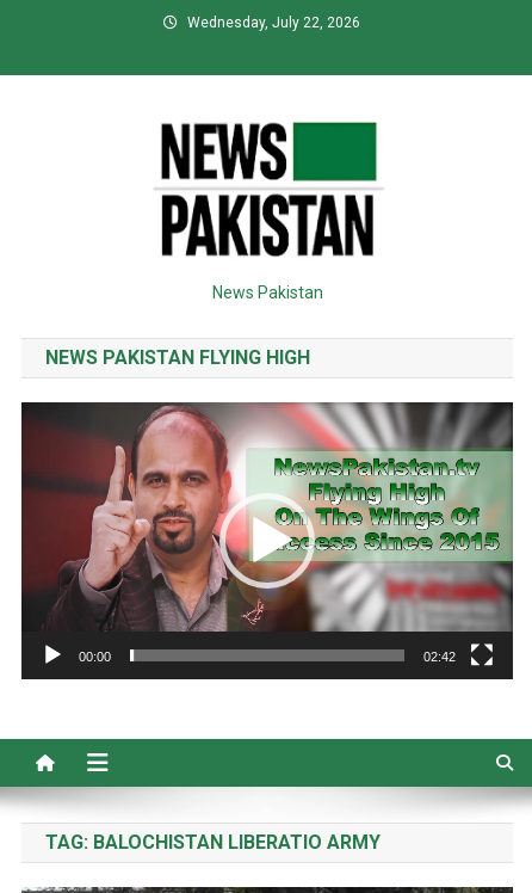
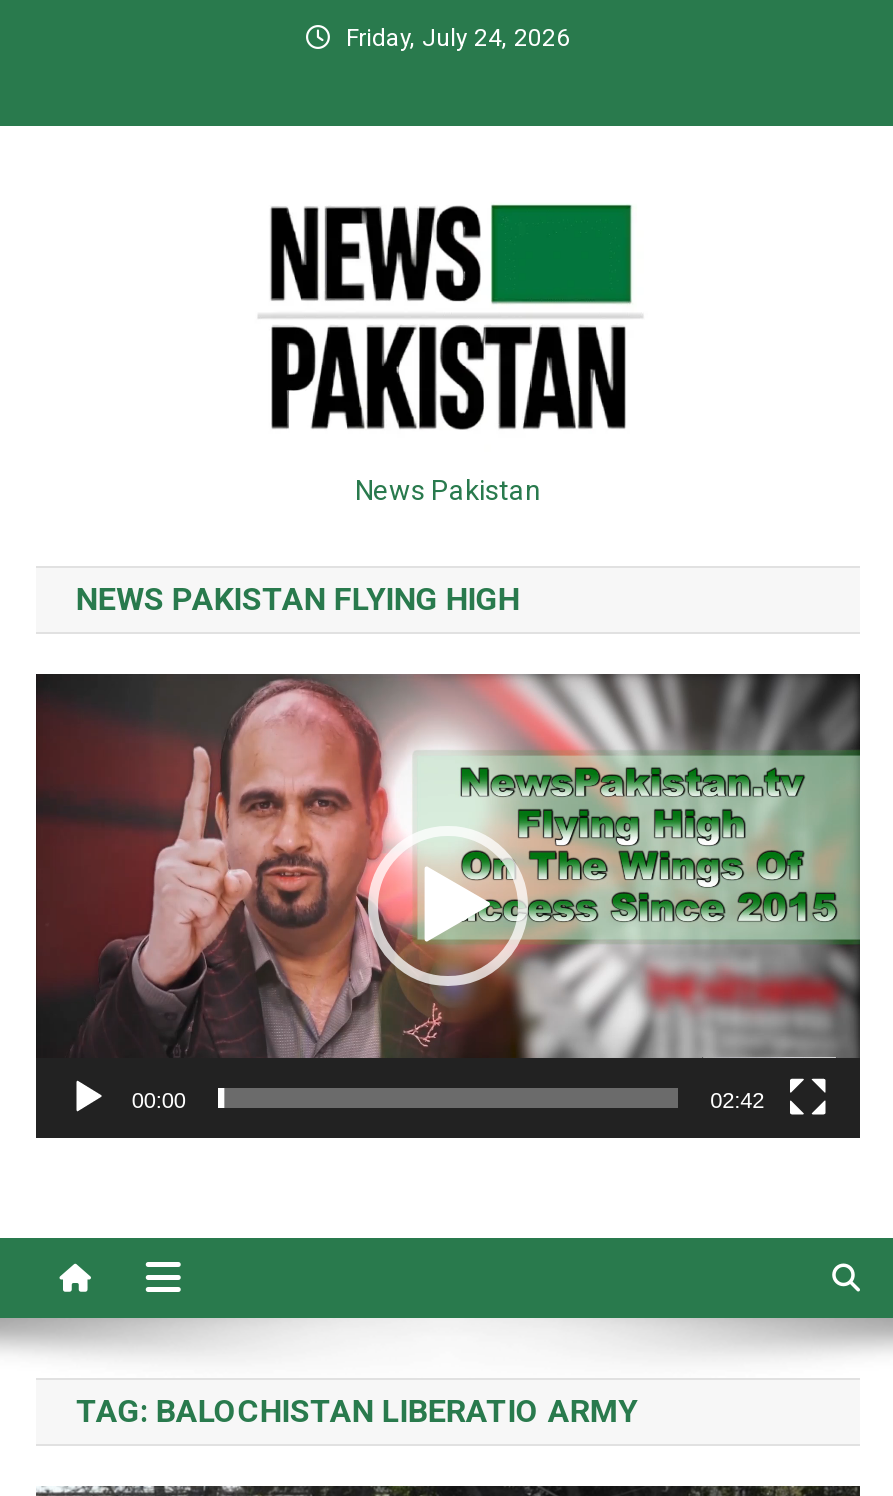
- Wednesday, July 22, 2026
+ Friday, July 24, 2026
